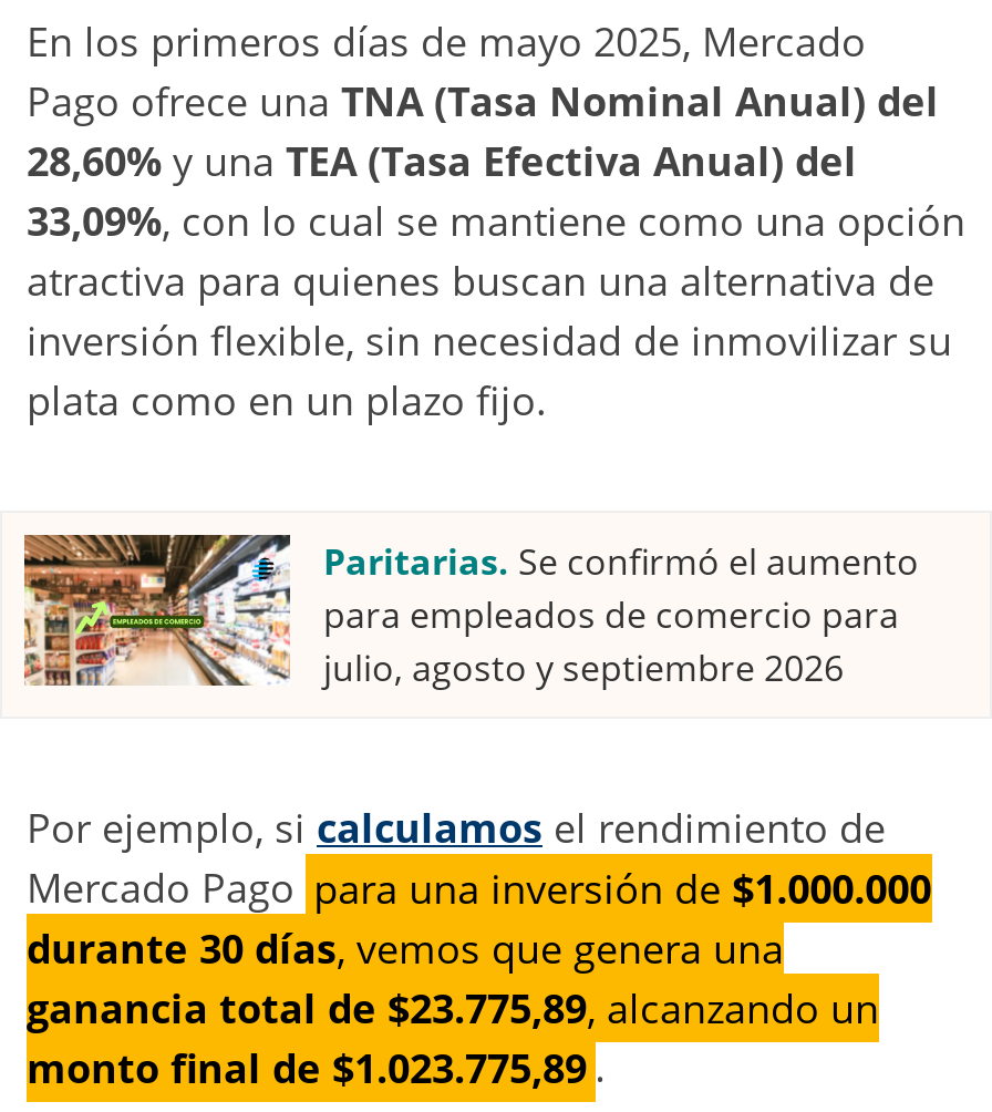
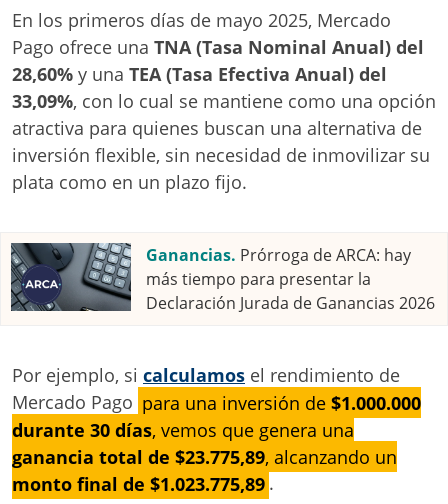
- [image]
- Paritarias. Se confirmó el aumento
- para empleados de comercio para
- julio, agosto y septiembre 2026
+ [image]
+ Ganancias. Prórroga de ARCA: hay
+ más tiempo para presentar la
+ Declaración Jurada de Ganancias 2026
